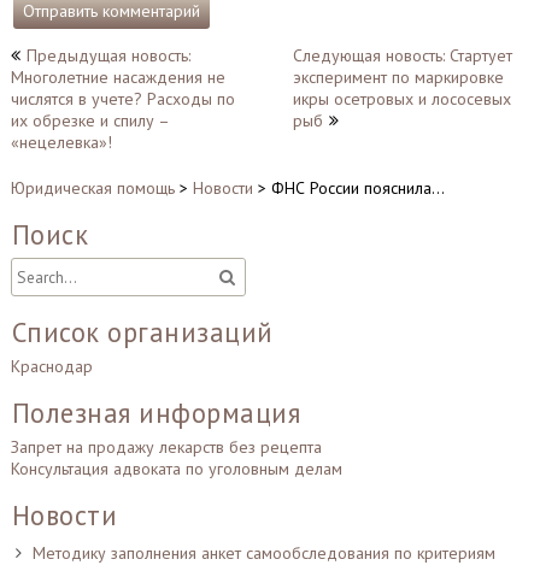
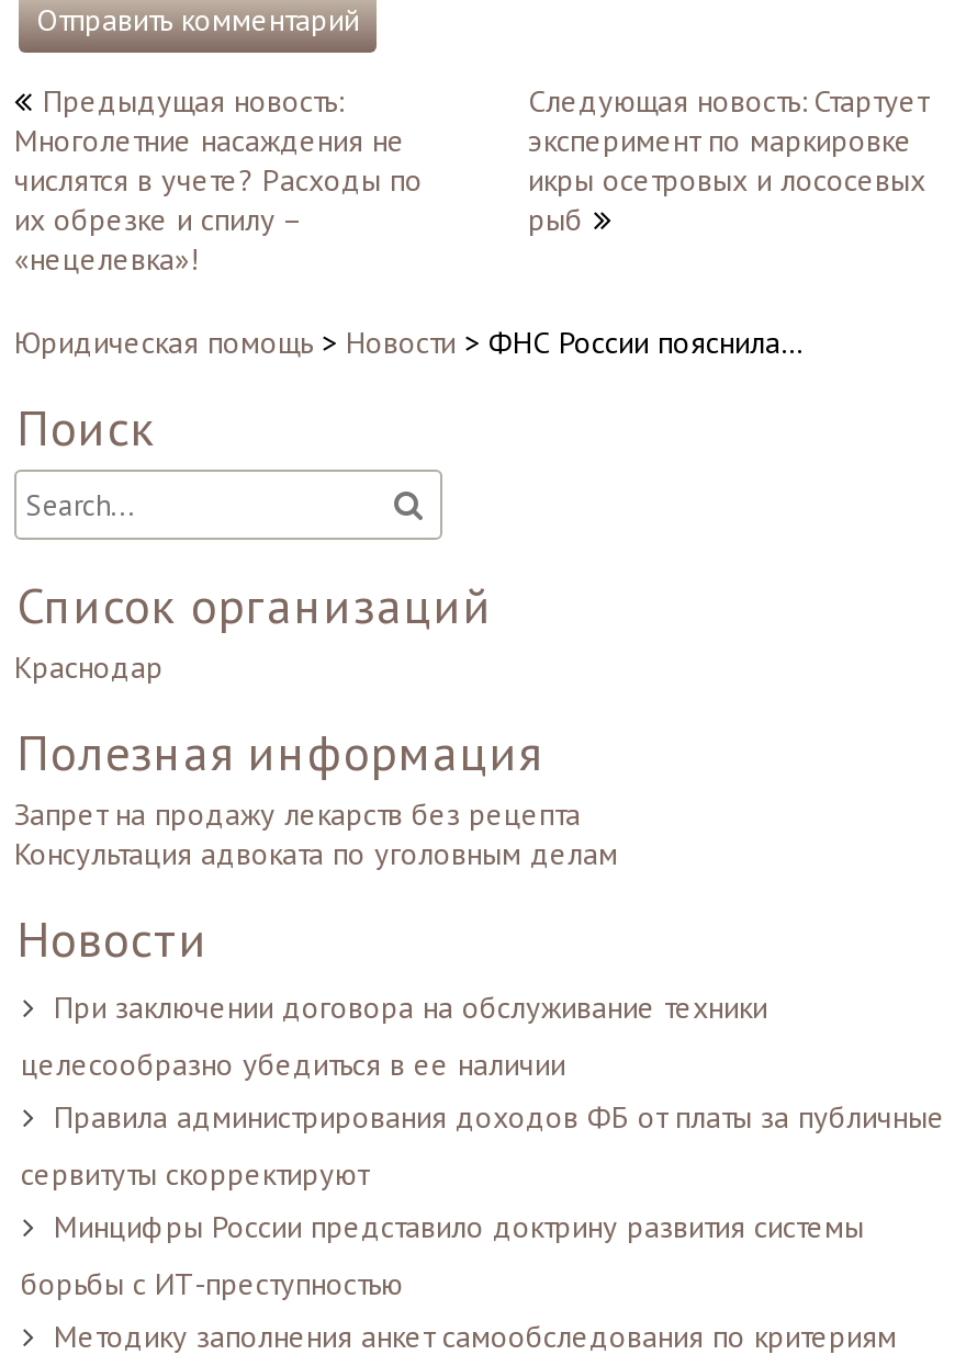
+ При заключении договора на обслуживание техники
+ целесообразно убедиться в ее наличии
+ Правила администрирования доходов ФБ от платы за публичные
+ сервитуты скорректируют
+ Минцифры России представило доктрину развития системы
+ борьбы с ИТ-преступностью
